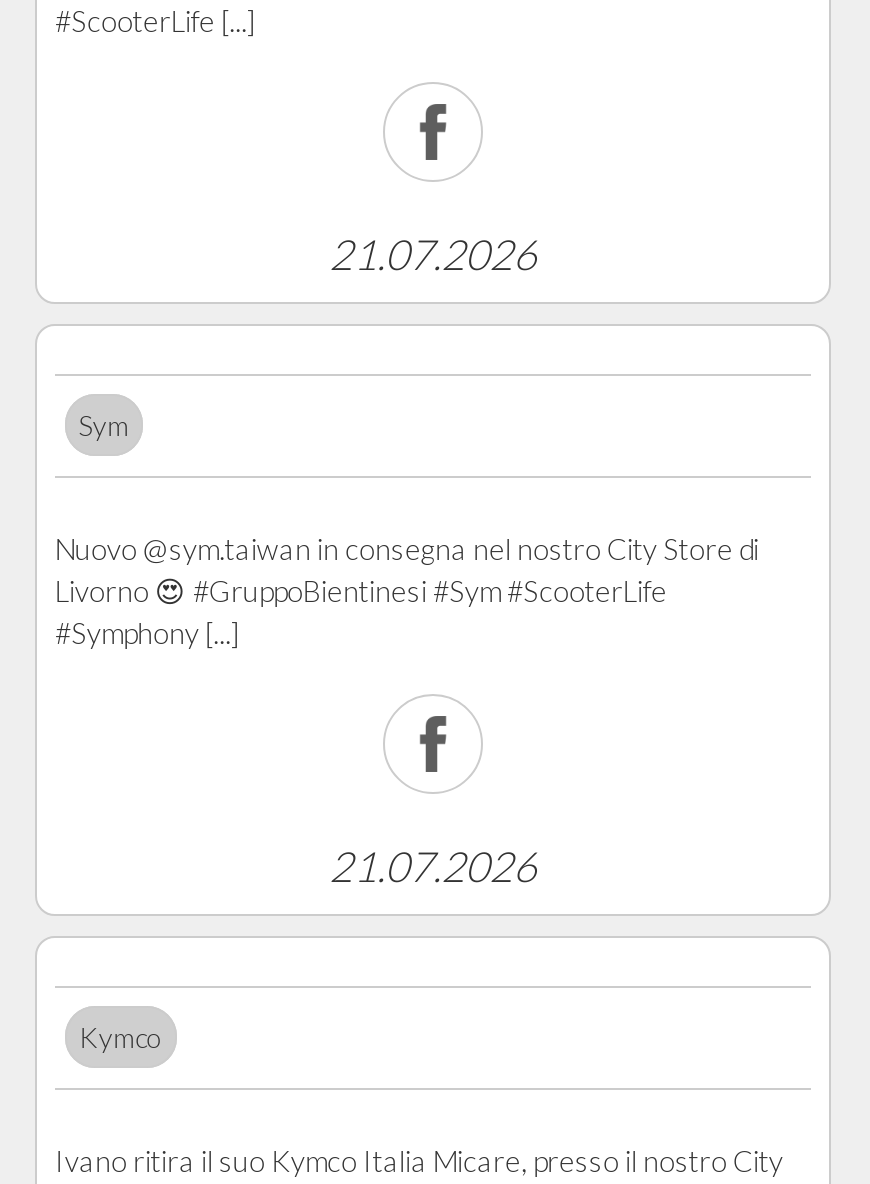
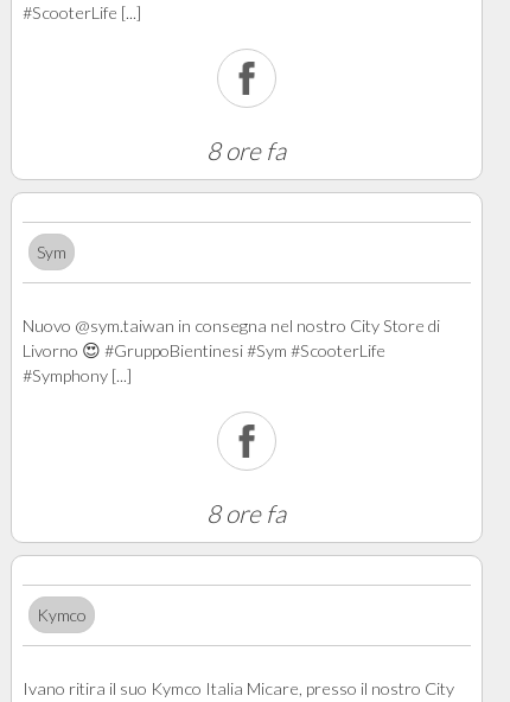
- 21.07.2026
+ 8 ore fa

- 21.07.2026
+ 8 ore fa
